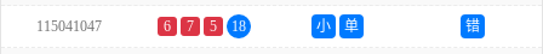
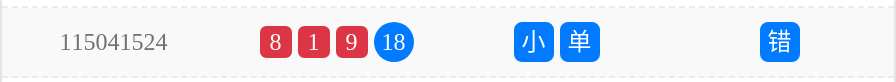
- 115041047
+ 115041524

- 6
+ 8

- 7
+ 1

- 5
+ 9
